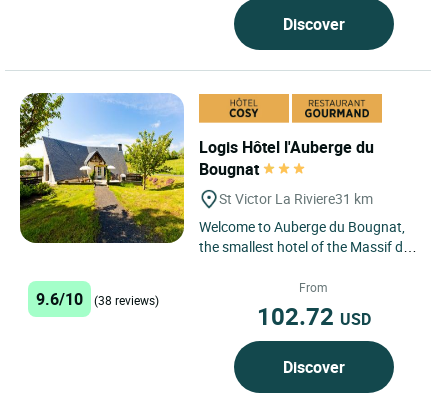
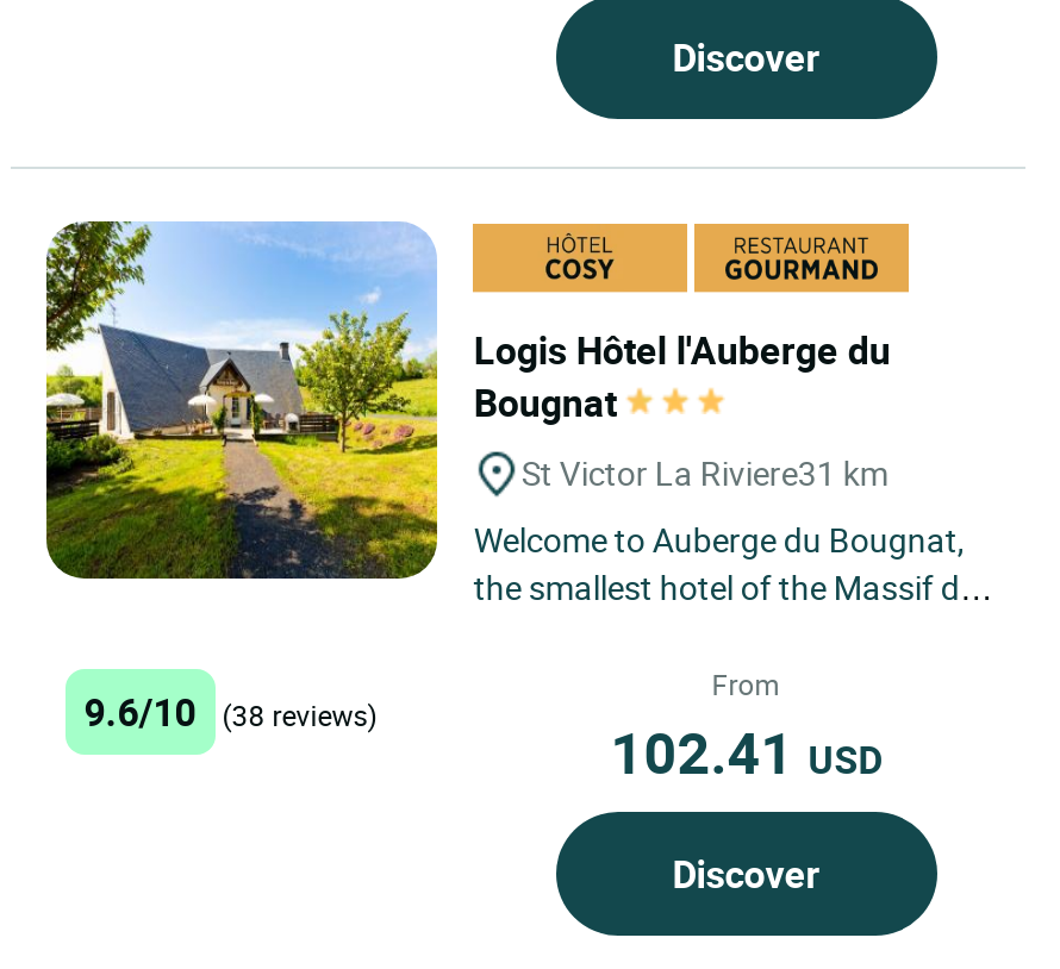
- 102.72 USD
+ 102.41 USD
